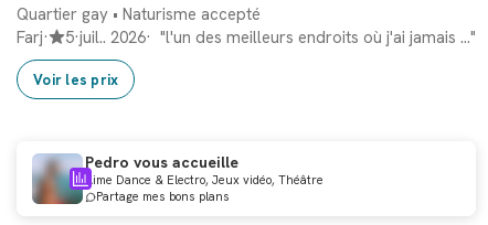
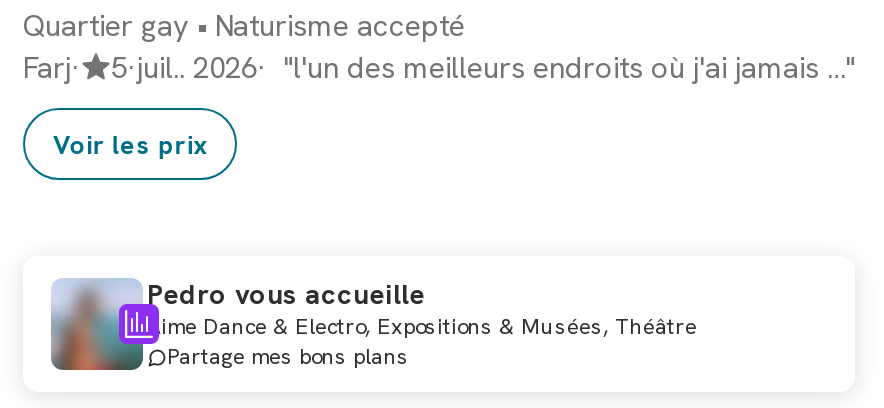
- Aime Dance & Electro, Jeux vidéo, Théâtre
+ Aime Dance & Electro, Expositions & Musées, Théâtre
